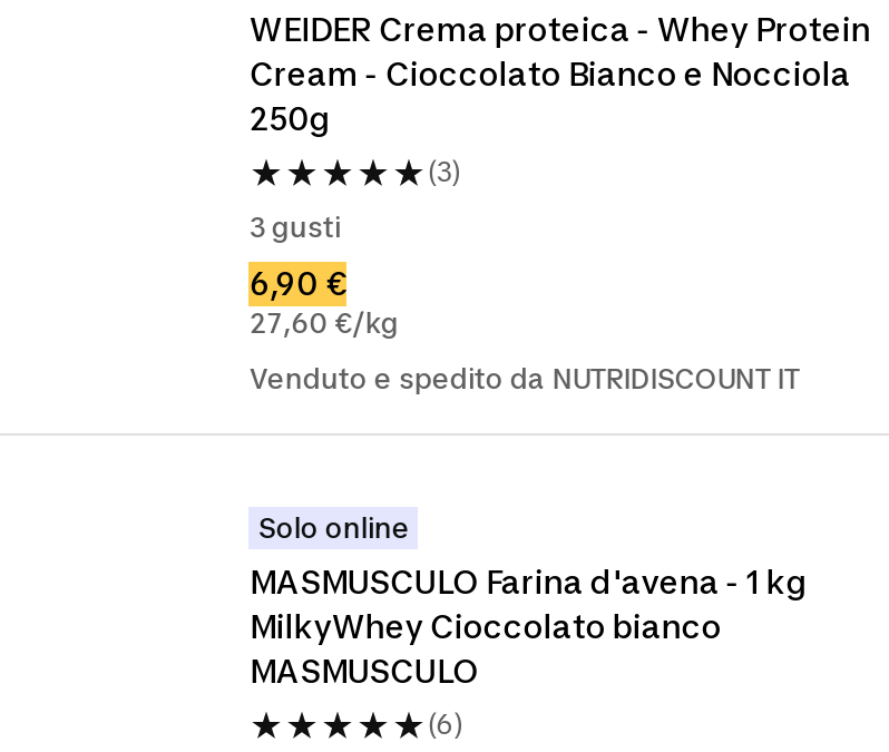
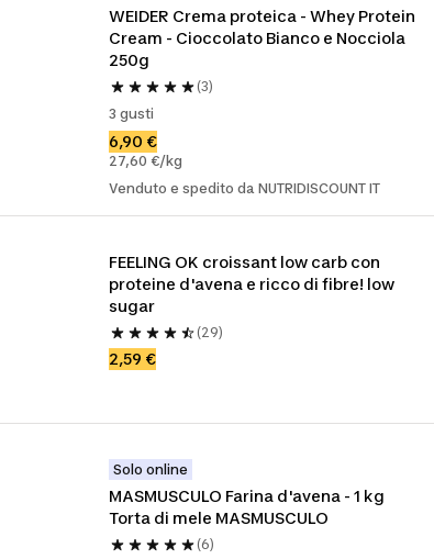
+ FEELING OK croissant low carb con
+ proteine d'avena e ricco di fibre! low
+ sugar
+ (29)
+ 2,59 €

moved down: Solo online | MASMUSCULO Farina d'avena - 1 kg

- MilkyWhey Cioccolato bianco
- MASMUSCULO
+ Torta di mele MASMUSCULO
